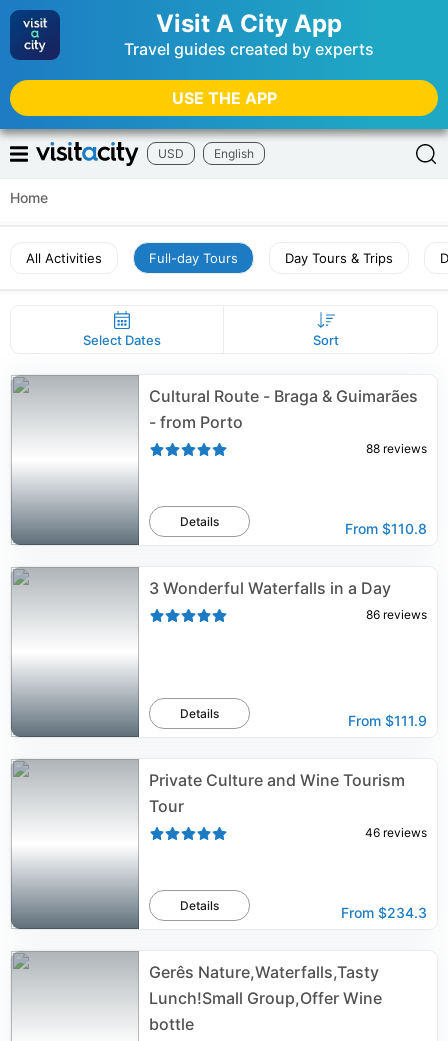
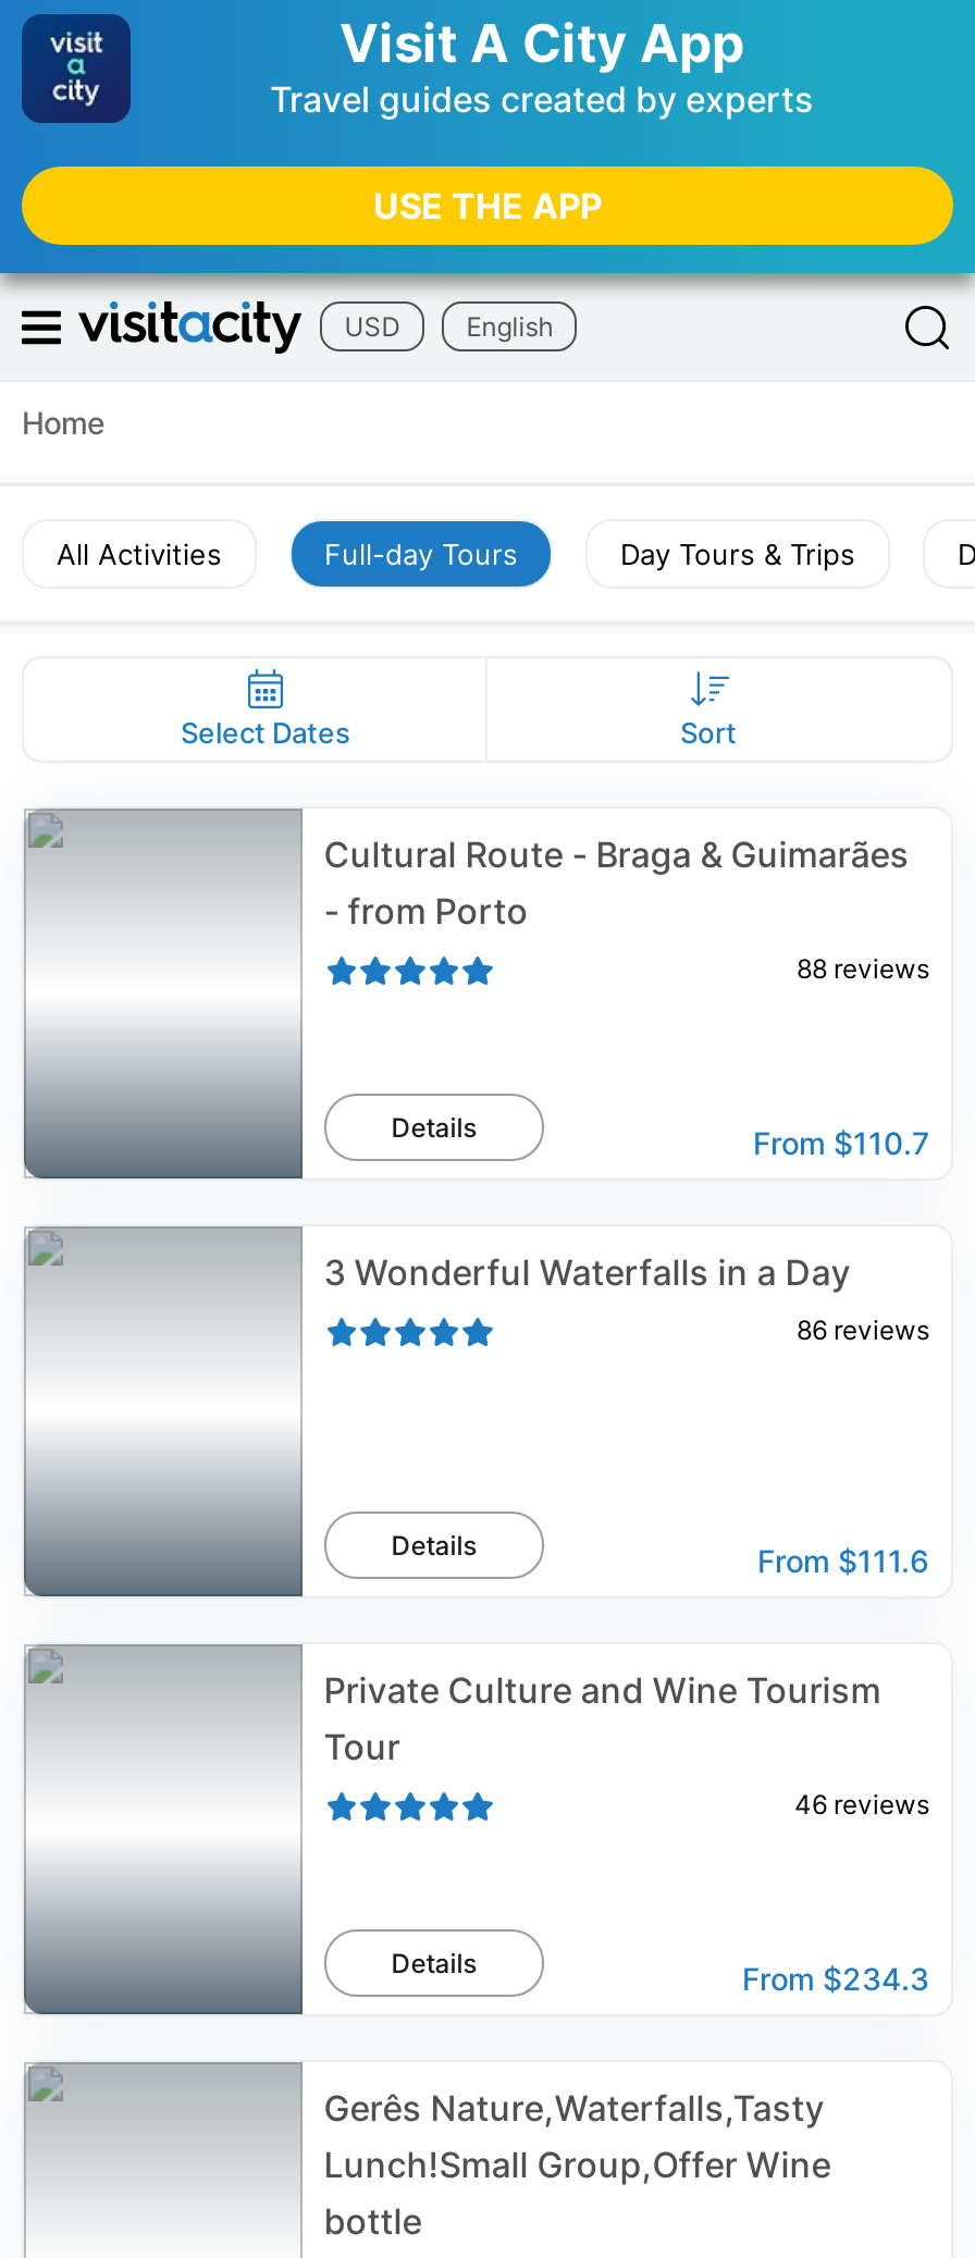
- From $110.8
+ From $110.7

- From $111.9
+ From $111.6
